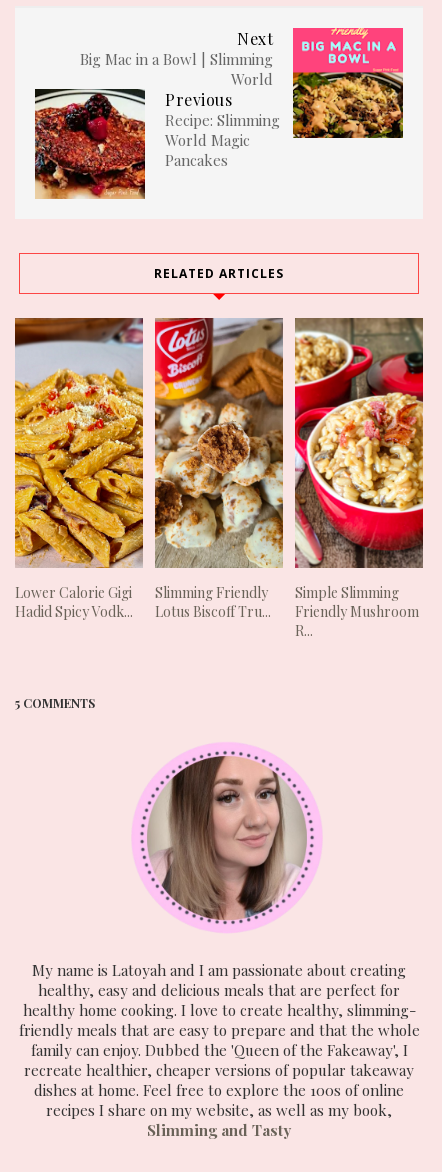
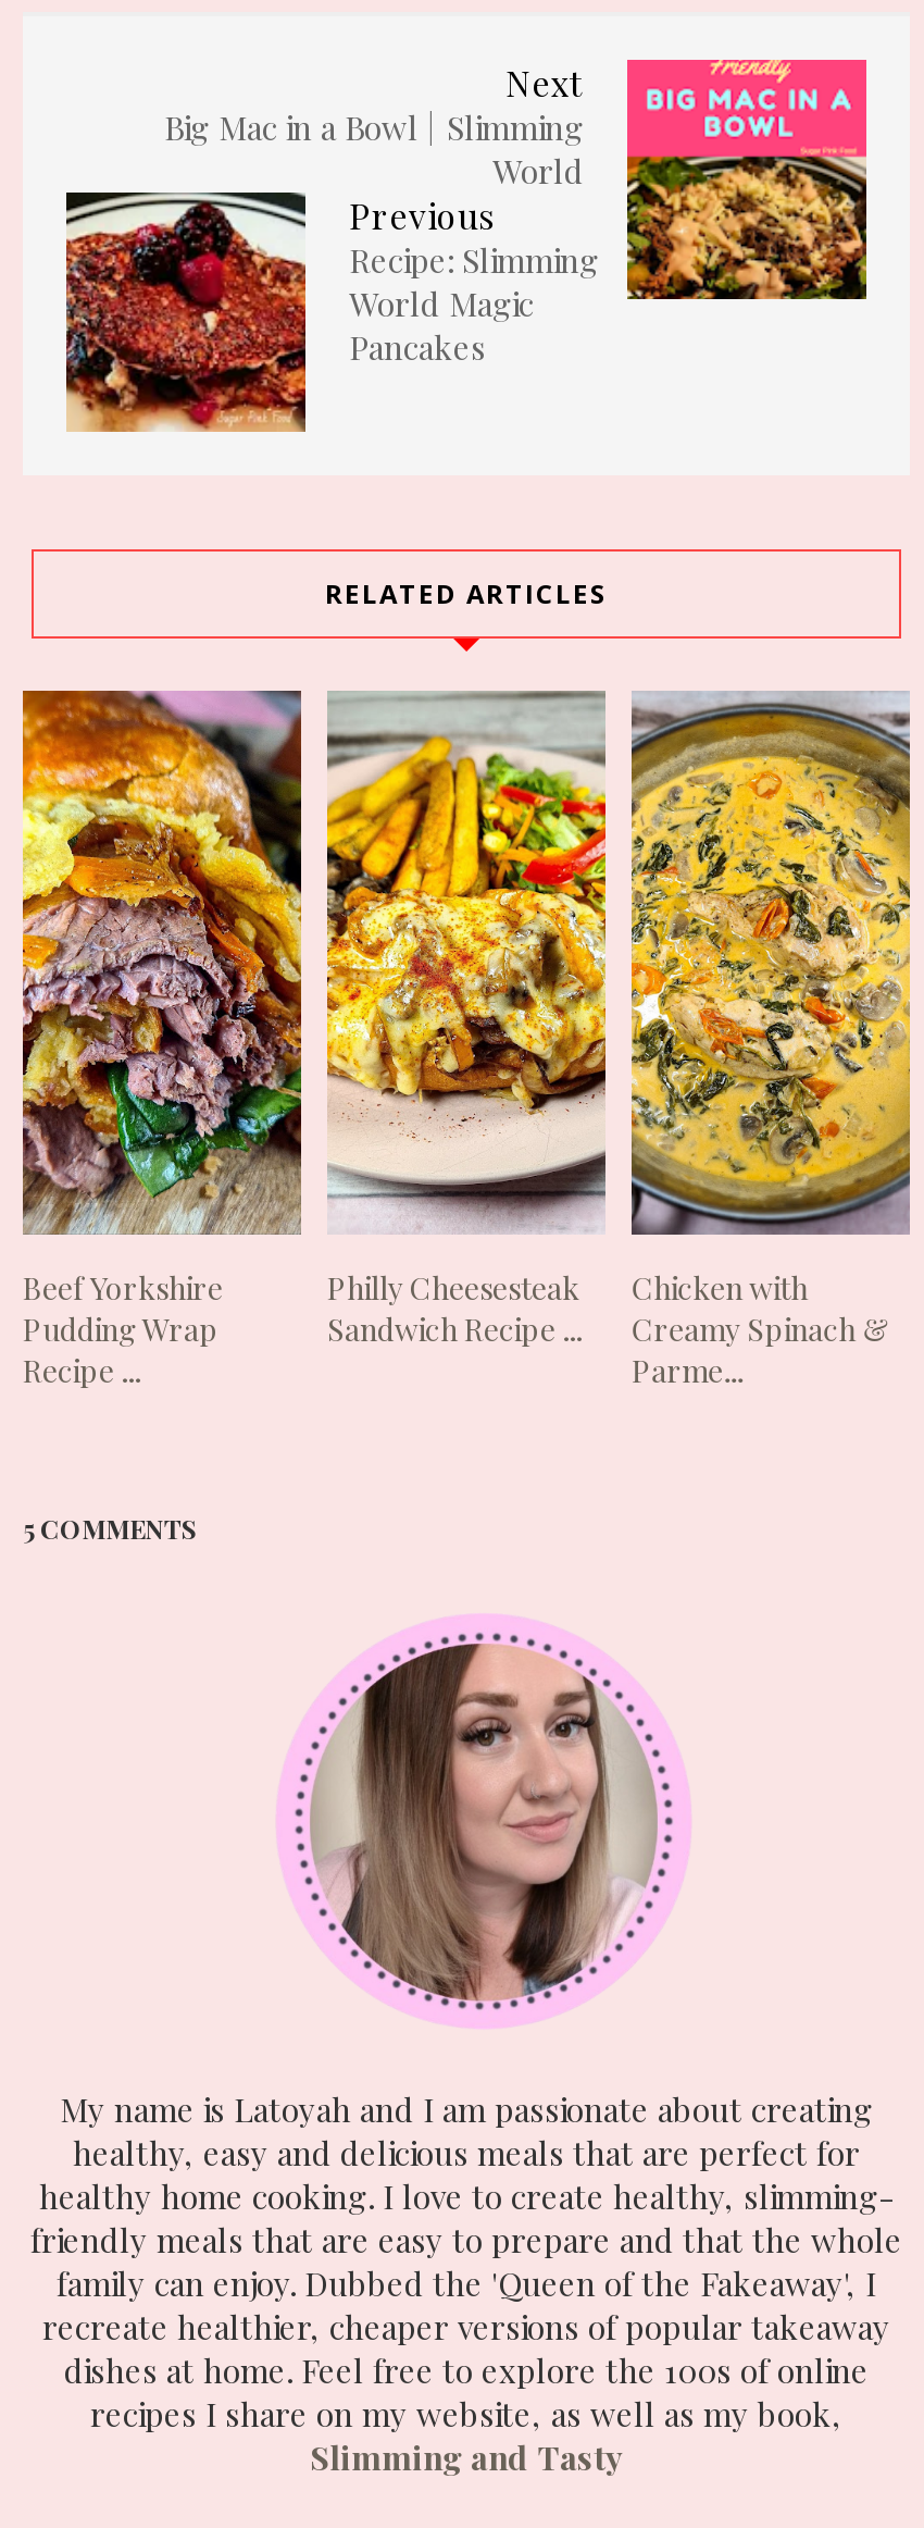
- [image]
- Lower Calorie Gigi
- Hadid Spicy Vodk...
+ [image]
+ Beef Yorkshire
+ Pudding Wrap
+ Recipe ...

- [image]
- Slimming Friendly
- Lotus Biscoff Tru...
+ [image]
+ Philly Cheesesteak
+ Sandwich Recipe ...

- [image]
- Simple Slimming
- Friendly Mushroom
- R...
+ [image]
+ Chicken with
+ Creamy Spinach &
+ Parme...
